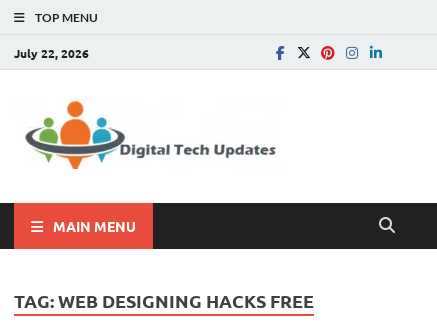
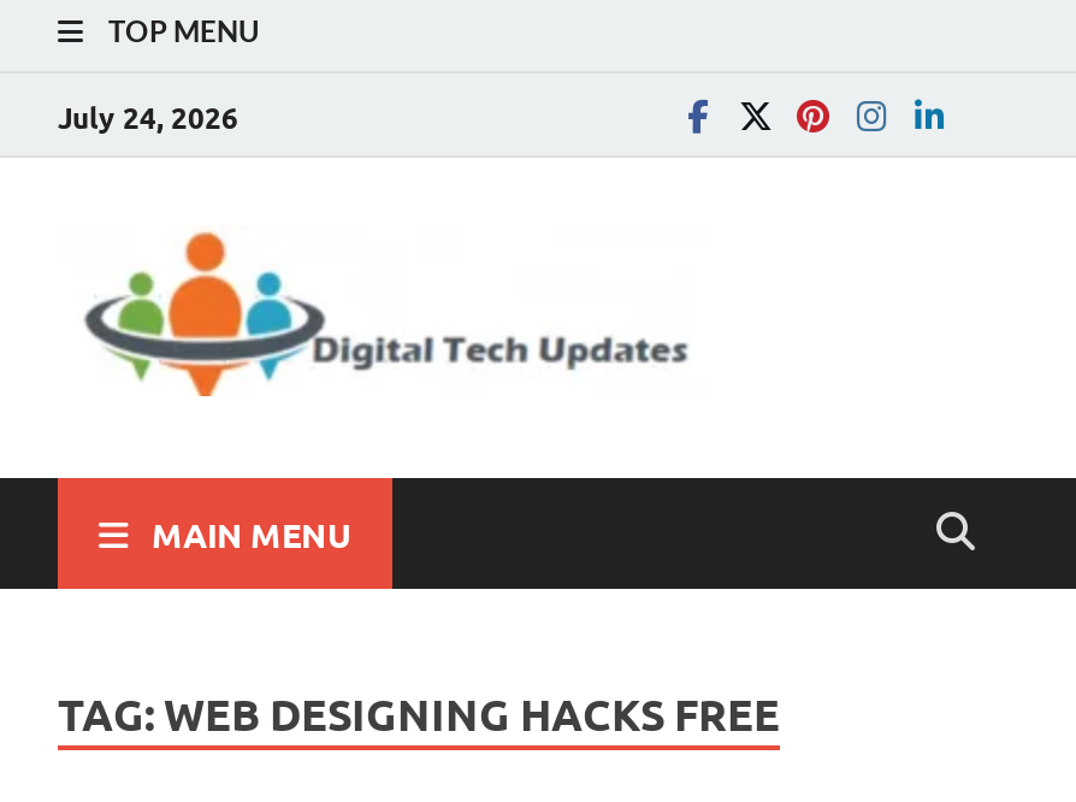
- July 22, 2026
+ July 24, 2026
